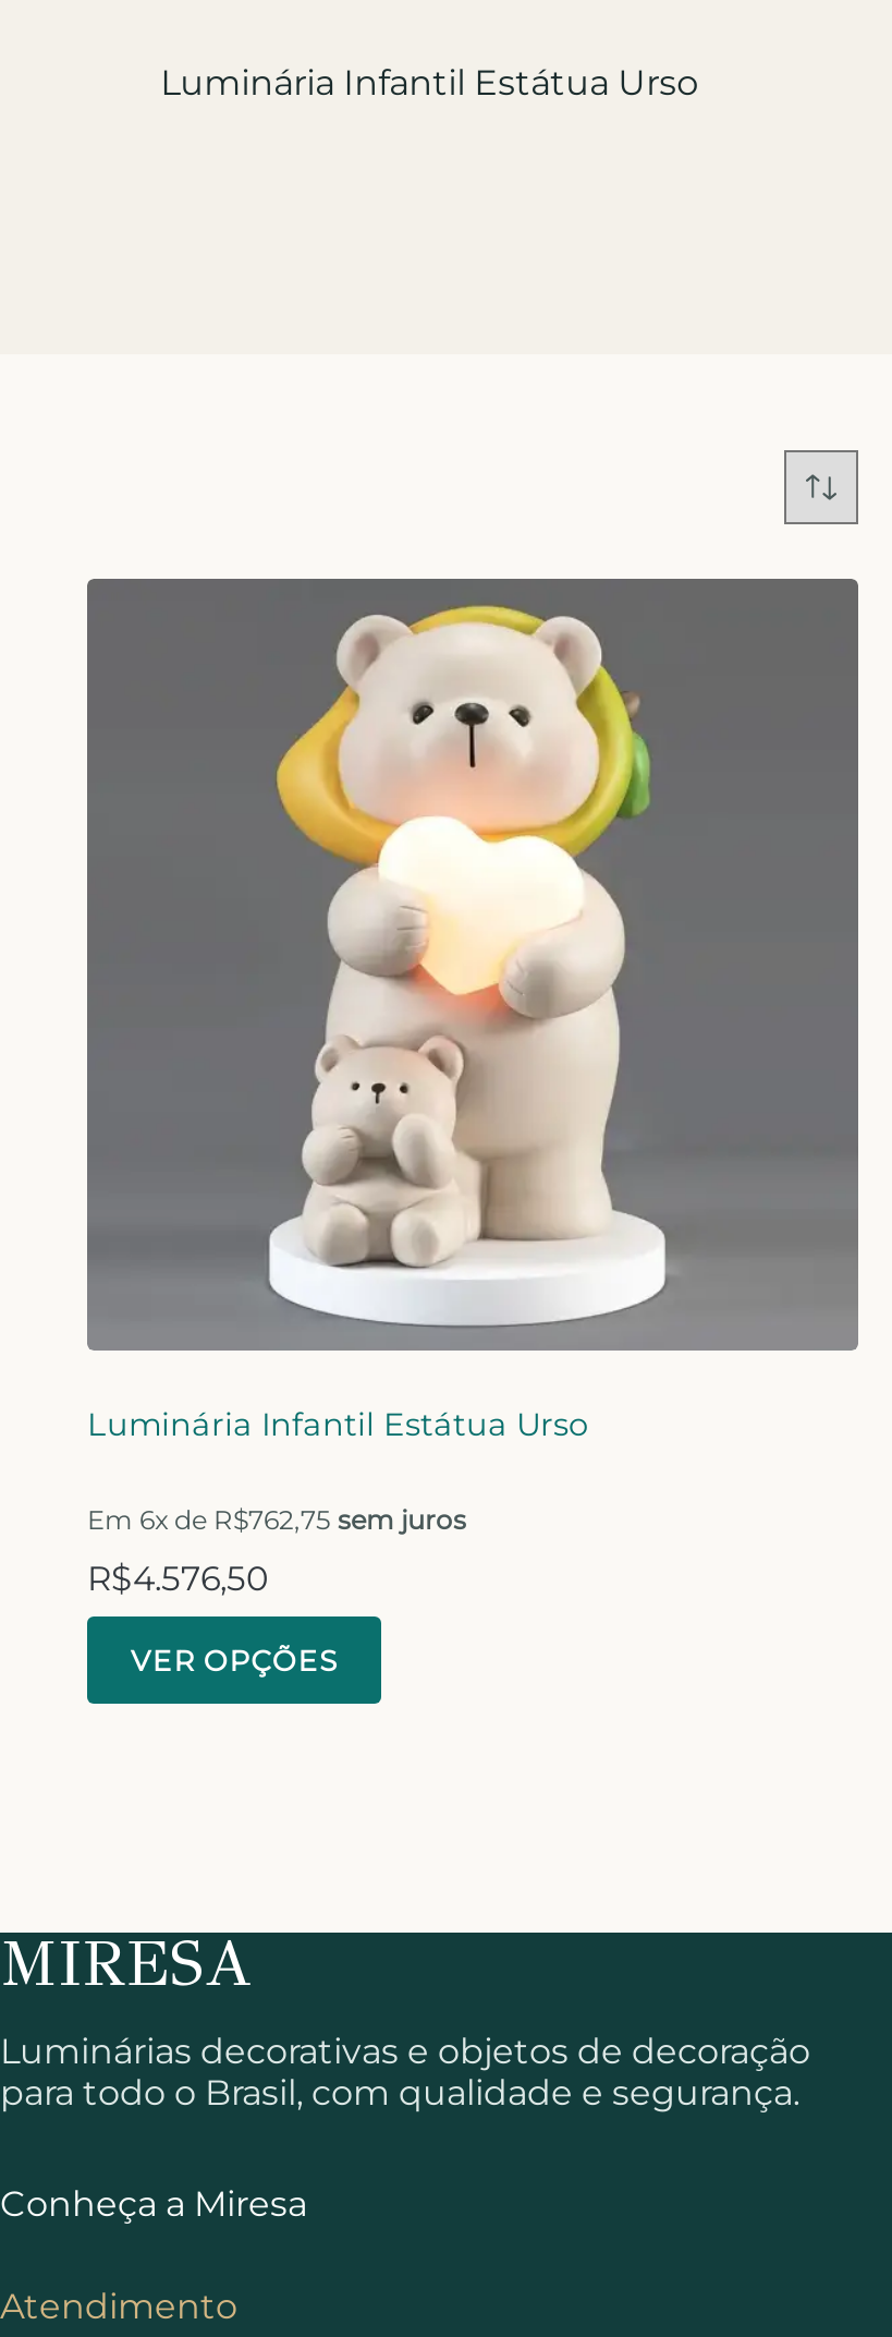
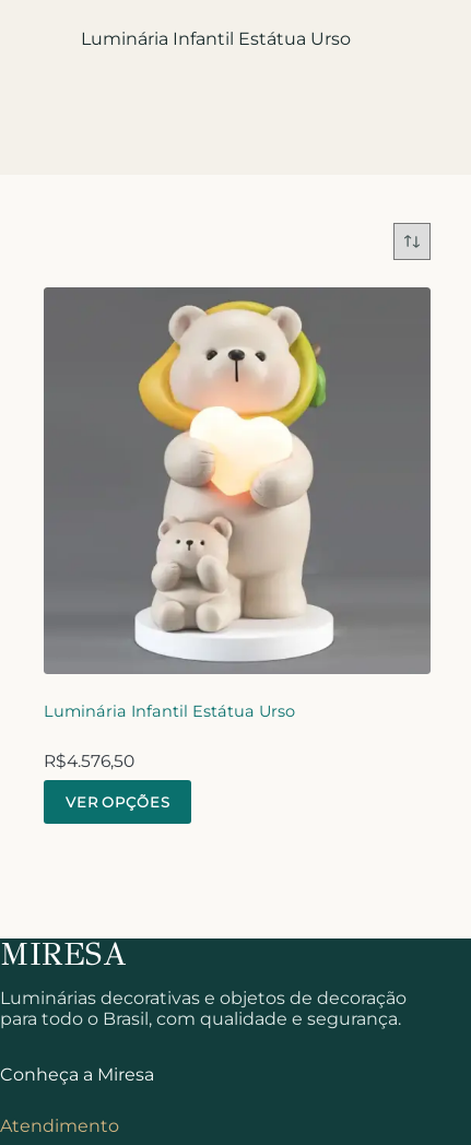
- Em 6x de R$762,75 sem juros
